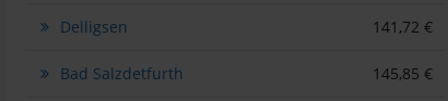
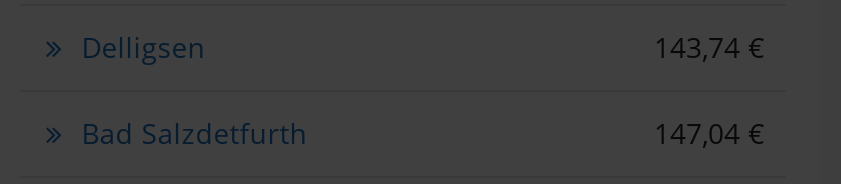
- 141,72 €
+ 143,74 €

- 145,85 €
+ 147,04 €
